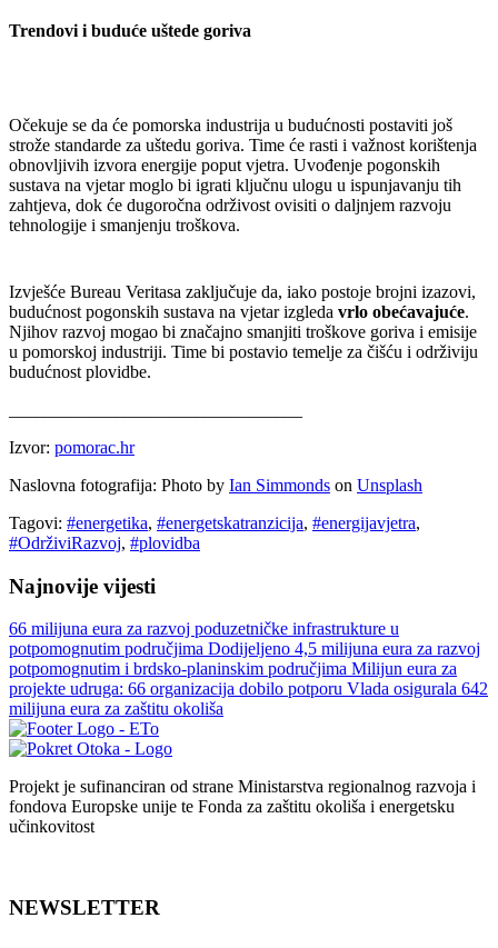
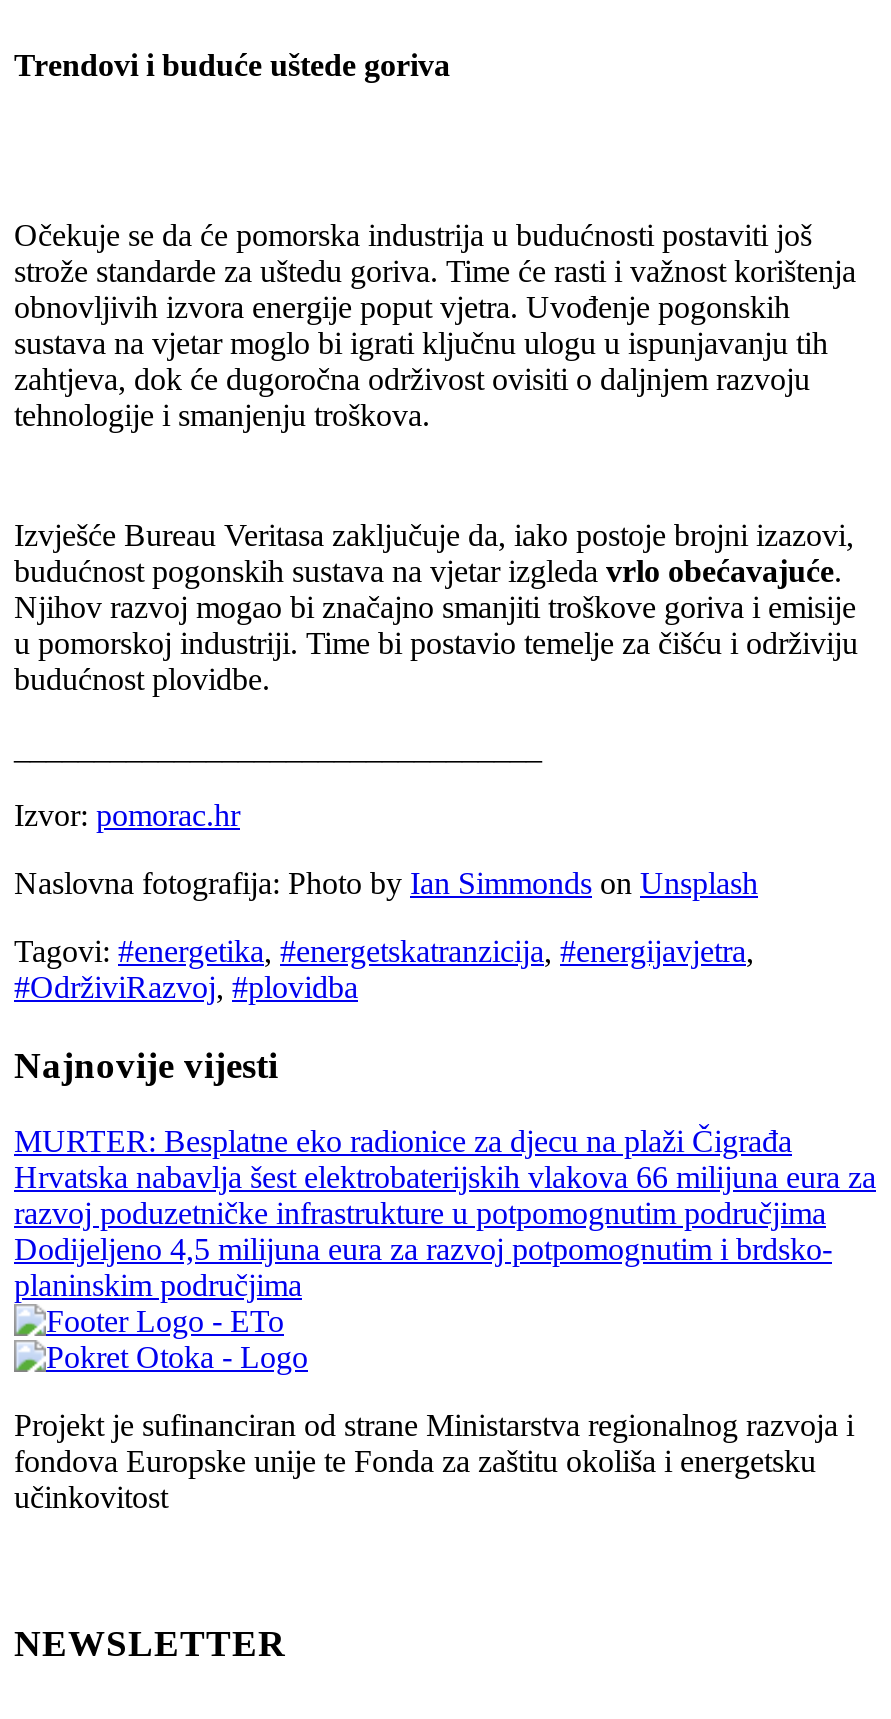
- 66 milijuna eura za razvoj poduzetničke infrastrukture u
- potpomognutim područjima Dodijeljeno 4,5 milijuna eura za razvoj
- potpomognutim i brdsko-planinskim područjima Milijun eura za
- projekte udruga: 66 organizacija dobilo potporu Vlada osigurala 642
- milijuna eura za zaštitu okoliša
+ MURTER: Besplatne eko radionice za djecu na plaži Čigrađa
+ Hrvatska nabavlja šest elektrobaterijskih vlakova 66 milijuna eura za
+ razvoj poduzetničke infrastrukture u potpomognutim područjima
+ Dodijeljeno 4,5 milijuna eura za razvoj potpomognutim i brdsko-
+ planinskim područjima
